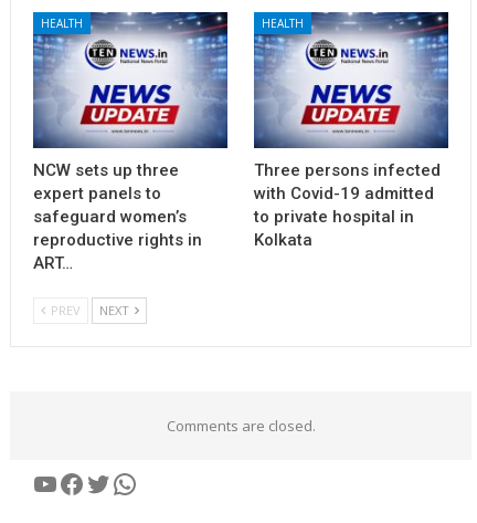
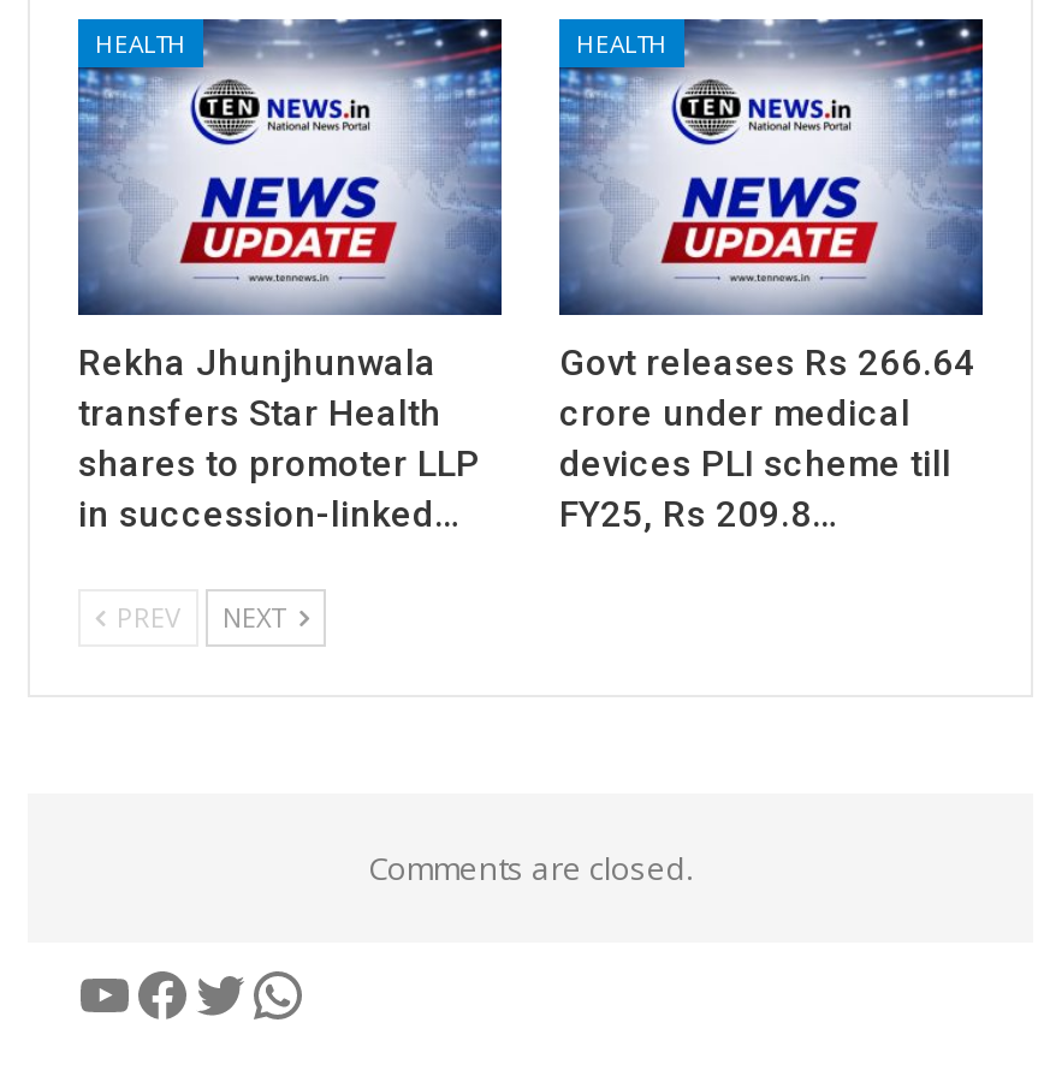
- NCW sets up three
- expert panels to
- safeguard women’s
- reproductive rights in
- ART…
+ Rekha Jhunjhunwala
+ transfers Star Health
+ shares to promoter LLP
+ in succession-linked…

- Three persons infected
- with Covid-19 admitted
- to private hospital in
- Kolkata
+ Govt releases Rs 266.64
+ crore under medical
+ devices PLI scheme till
+ FY25, Rs 209.8…
